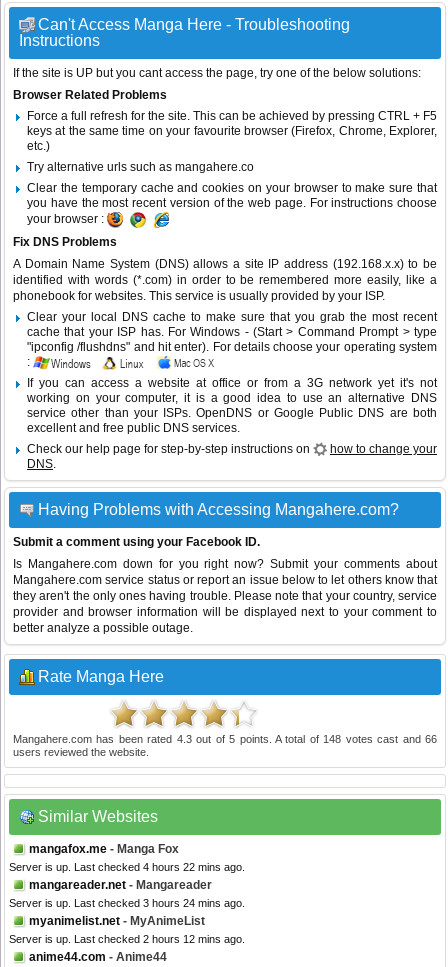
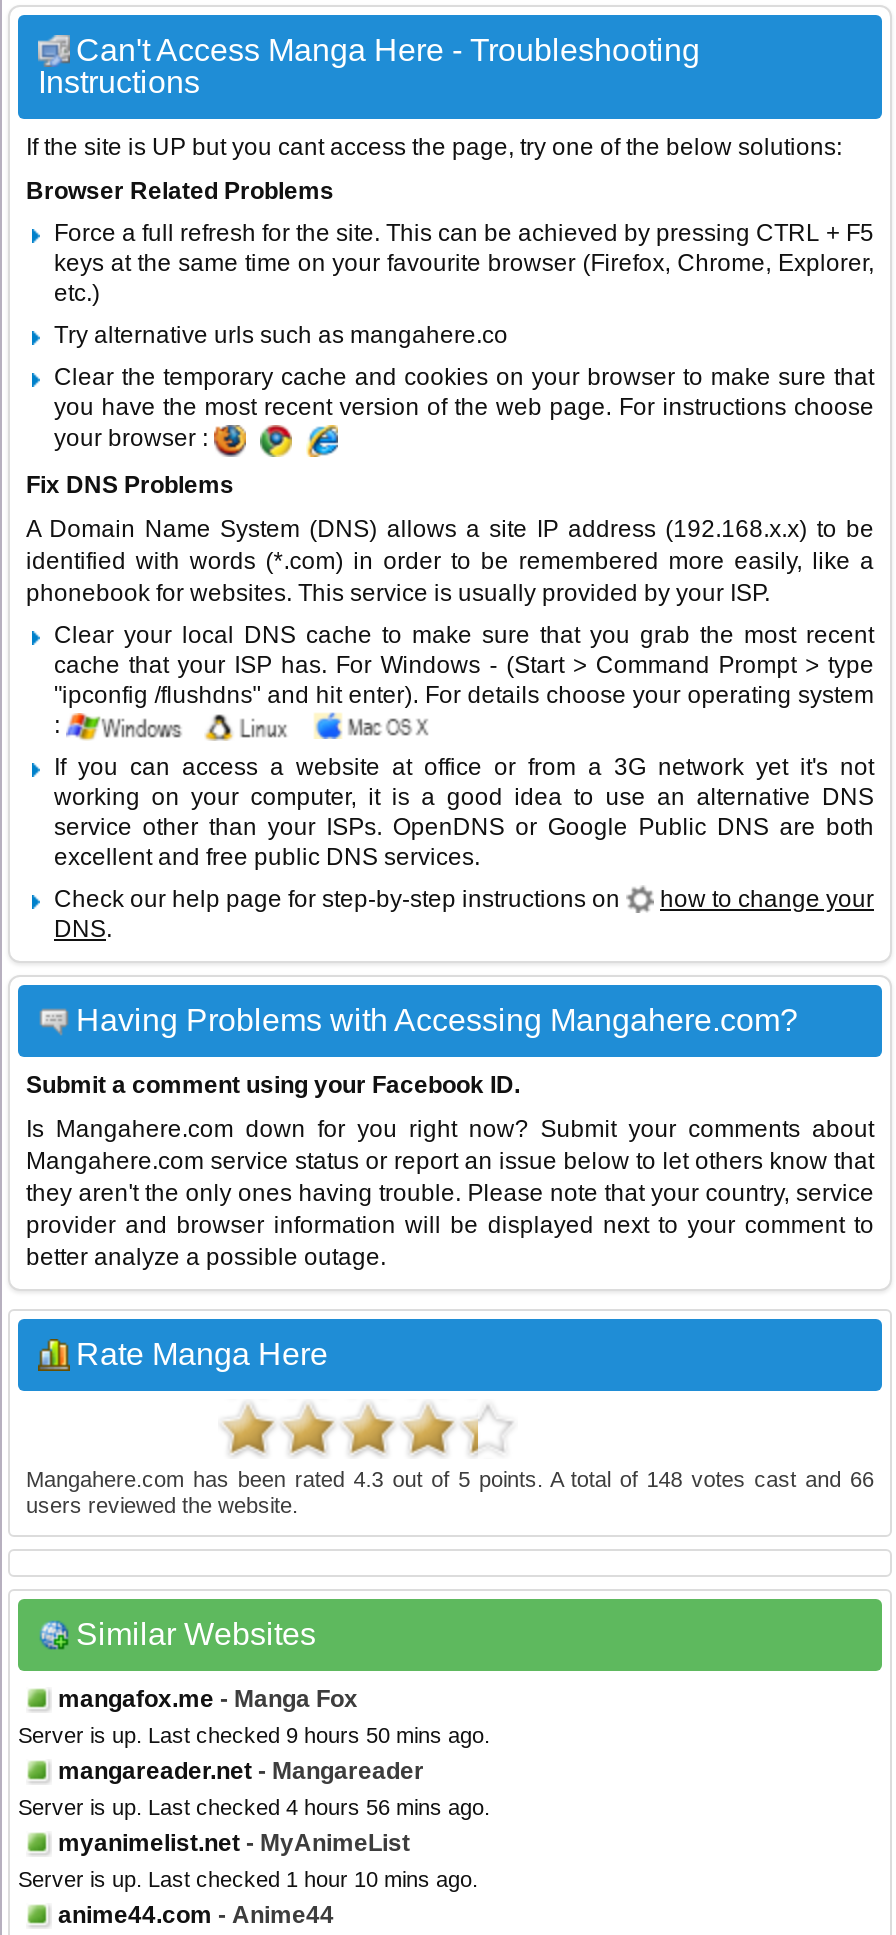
- Server is up. Last checked 4 hours 22 mins ago.
+ Server is up. Last checked 9 hours 50 mins ago.

- Server is up. Last checked 3 hours 24 mins ago.
+ Server is up. Last checked 4 hours 56 mins ago.

- Server is up. Last checked 2 hours 12 mins ago.
+ Server is up. Last checked 1 hour 10 mins ago.
